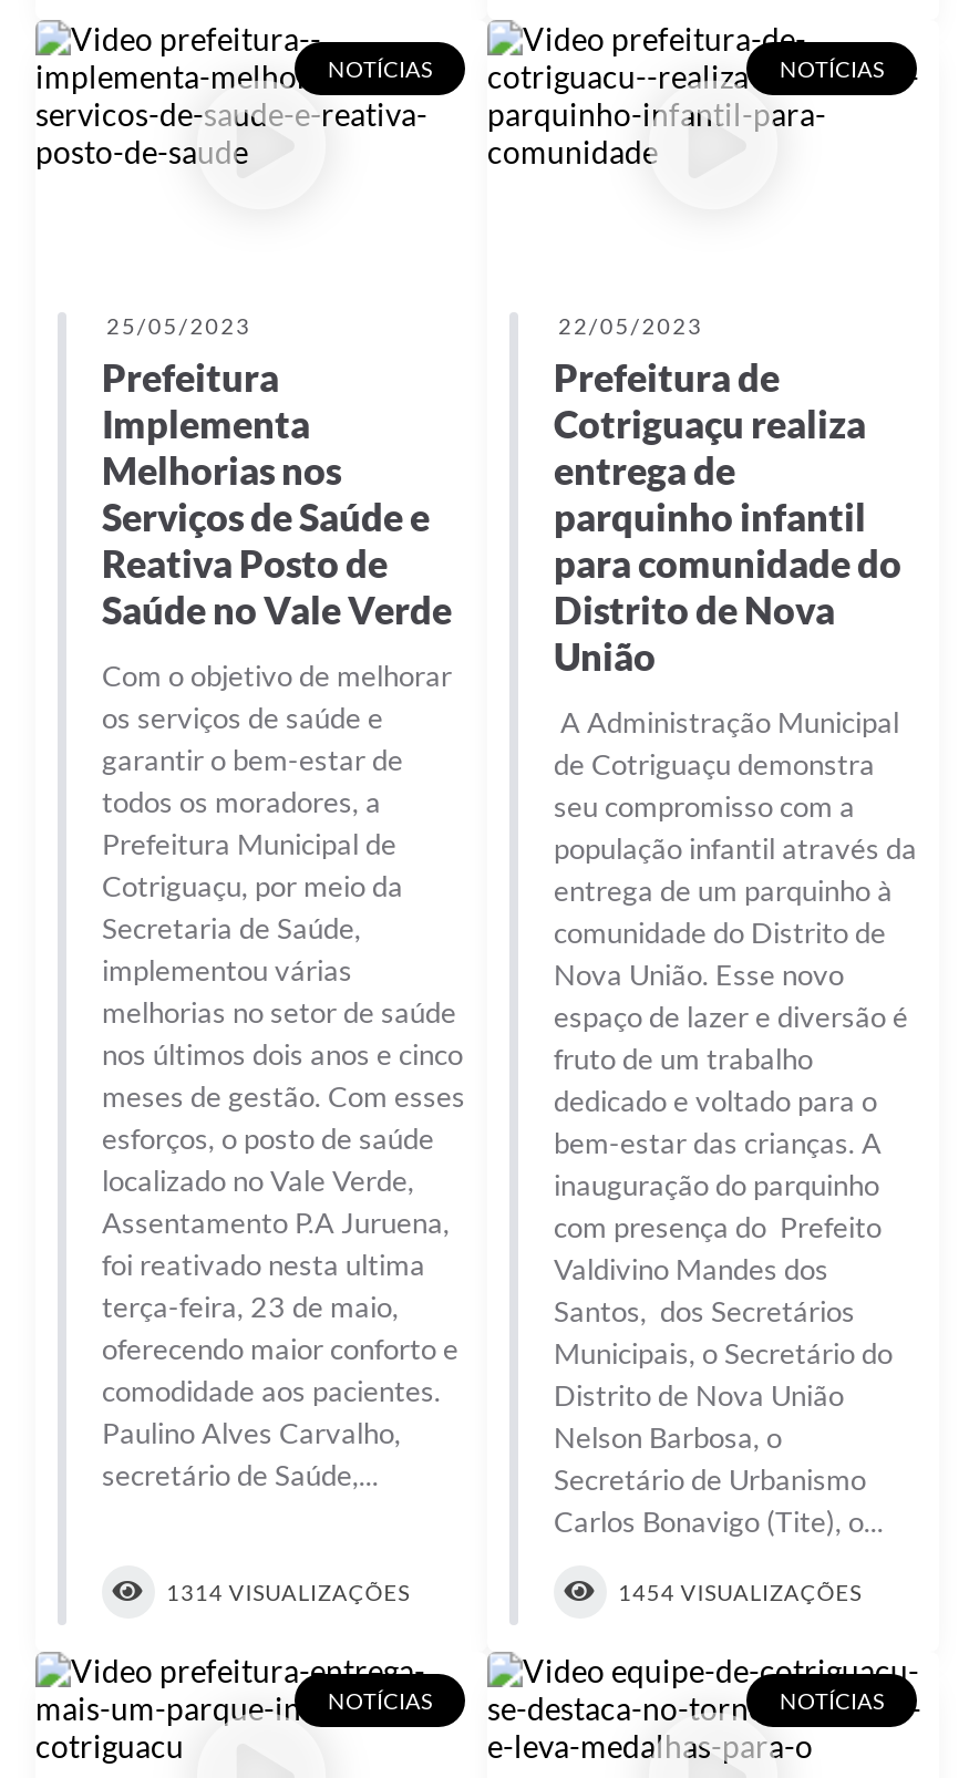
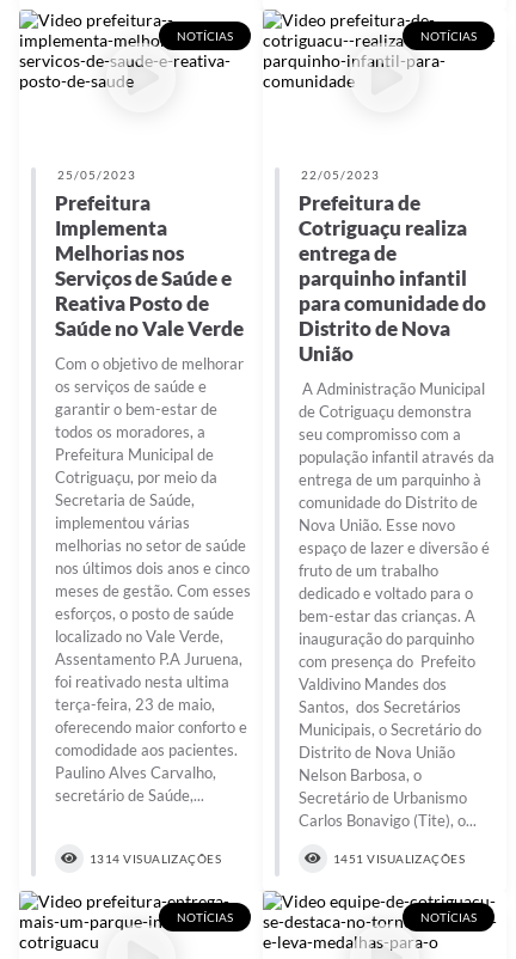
- 1454 VISUALIZAÇÕES
+ 1451 VISUALIZAÇÕES
